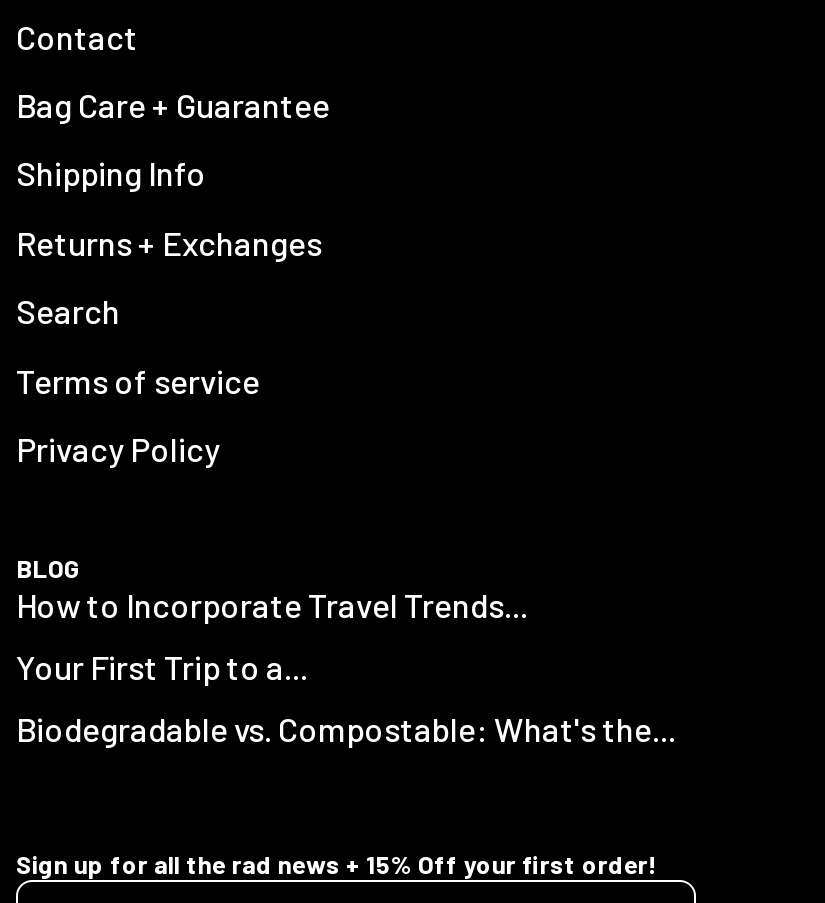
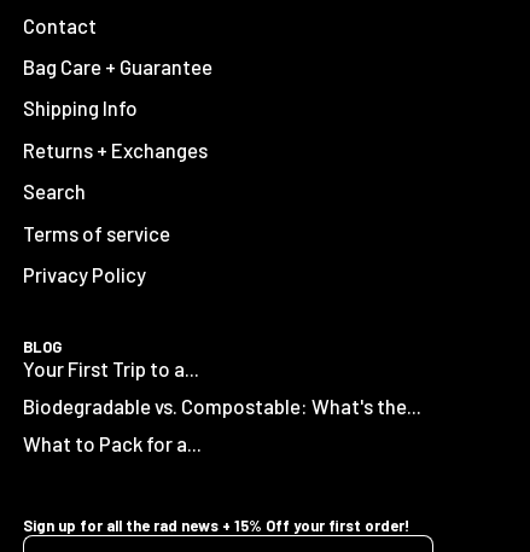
- How to Incorporate Travel Trends...

moved up: Your First Trip to a... | Biodegradable vs. Compostable: What's the...

+ What to Pack for a...
